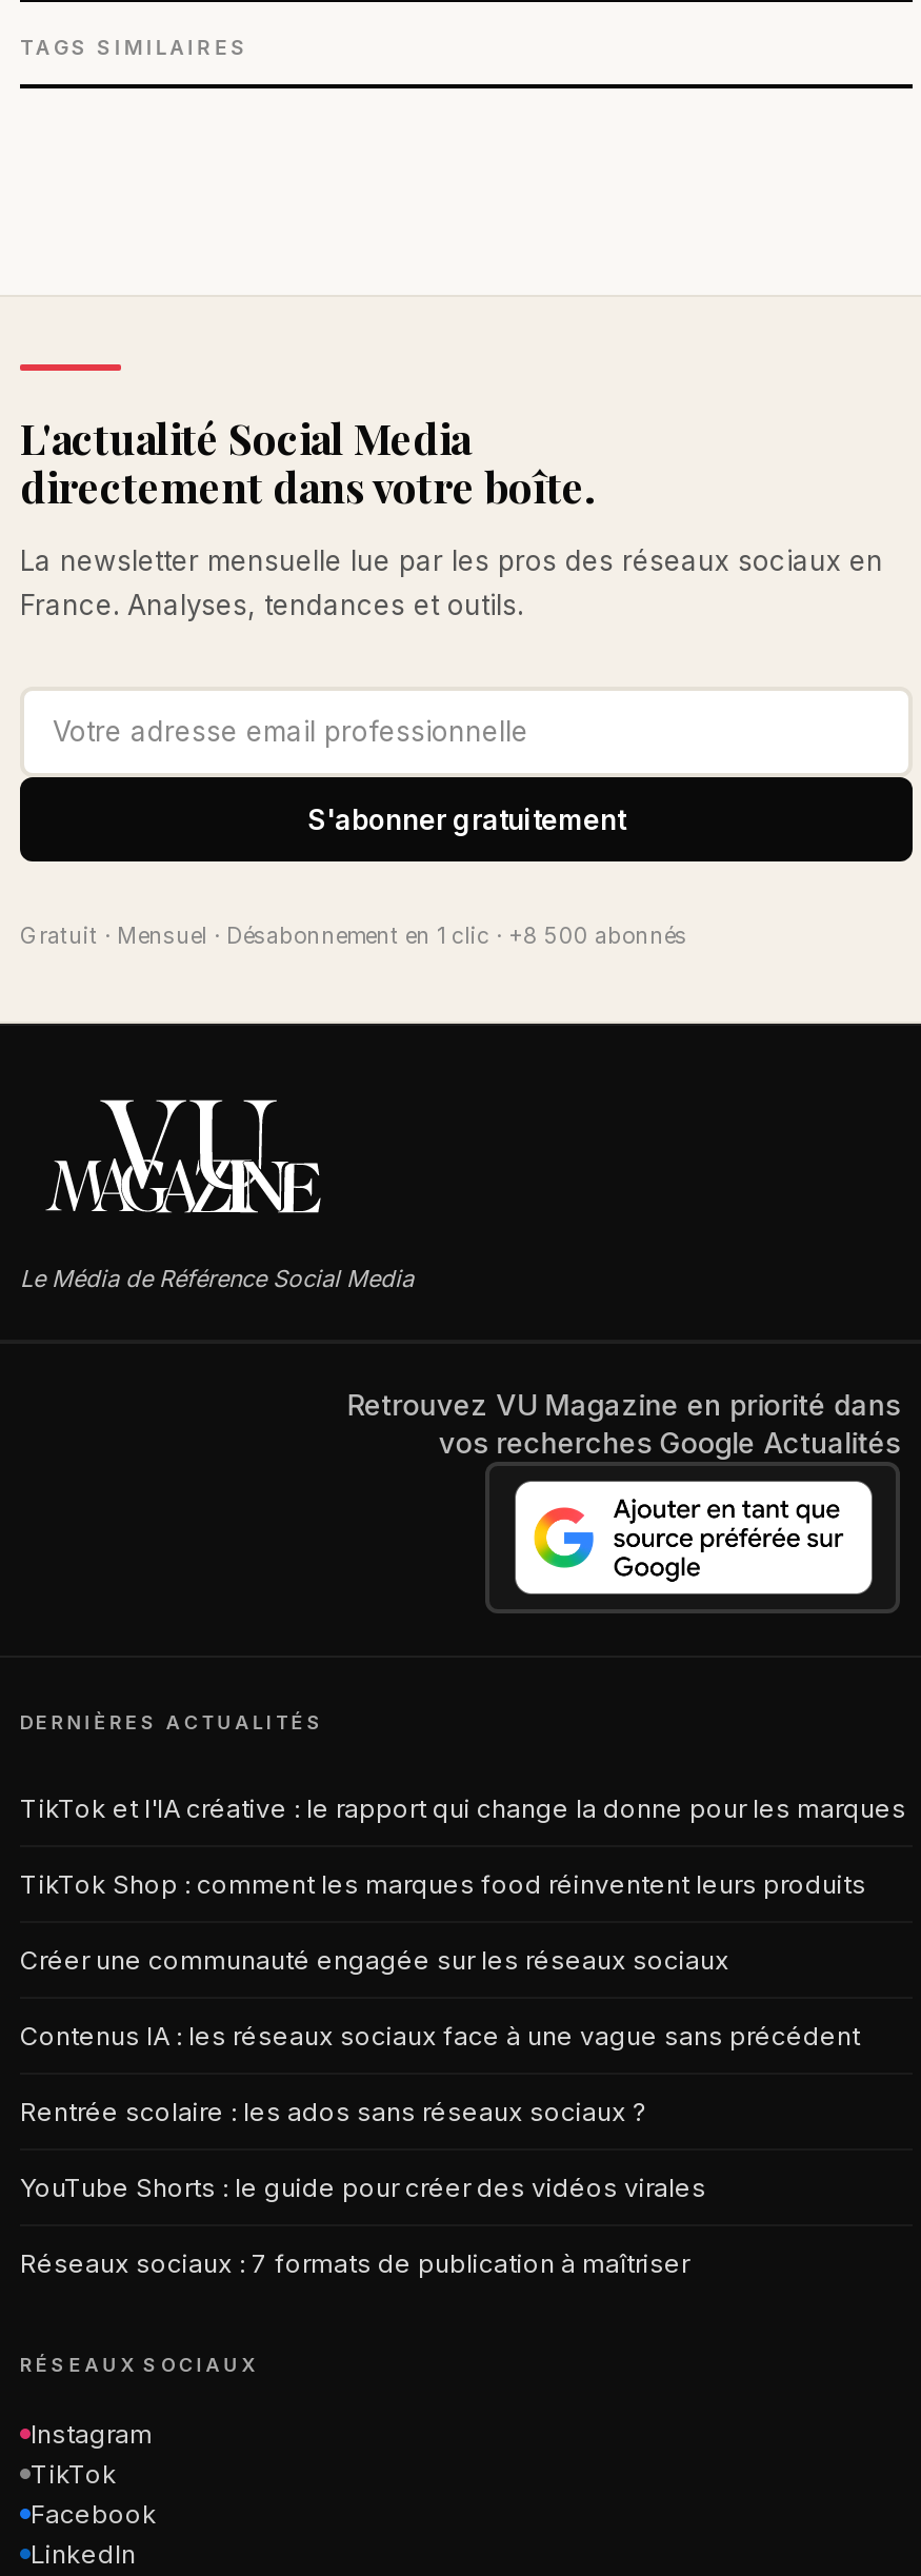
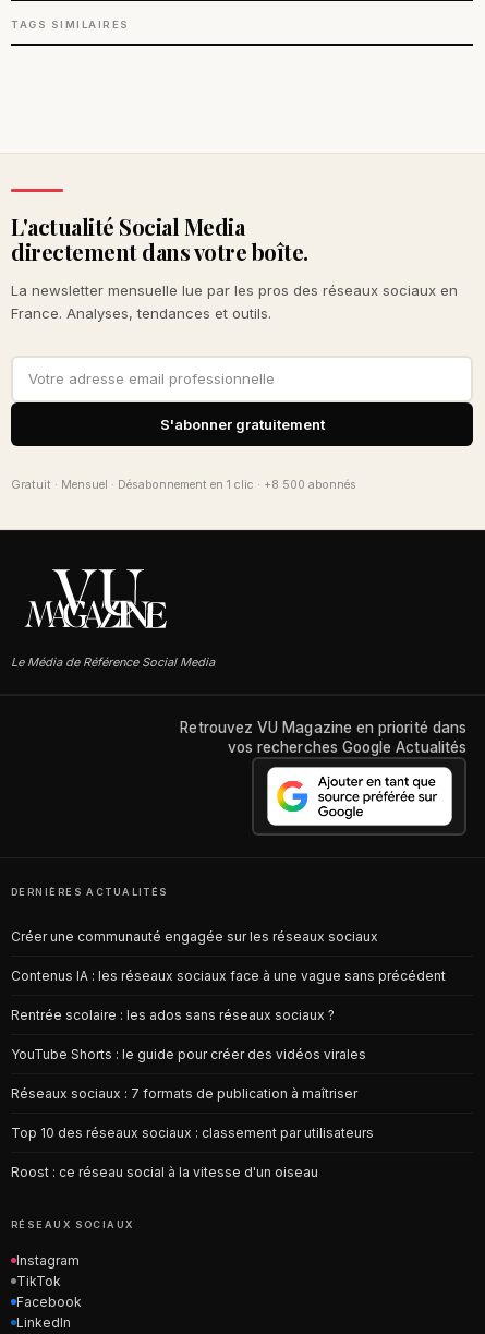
- TikTok et l'IA créative : le rapport qui change la donne pour les marques
- TikTok Shop : comment les marques food réinventent leurs produits

moved up: Créer une communauté engagée sur les réseaux sociaux | Contenus IA : les réseaux sociaux face à une vague sans précédent | Rentrée scolaire : les ados sans réseaux sociaux ? | YouTube Shorts : le guide pour créer des vidéos virales | Réseaux sociaux : 7 formats de publication à maîtriser

+ Top 10 des réseaux sociaux : classement par utilisateurs
+ Roost : ce réseau social à la vitesse d'un oiseau
